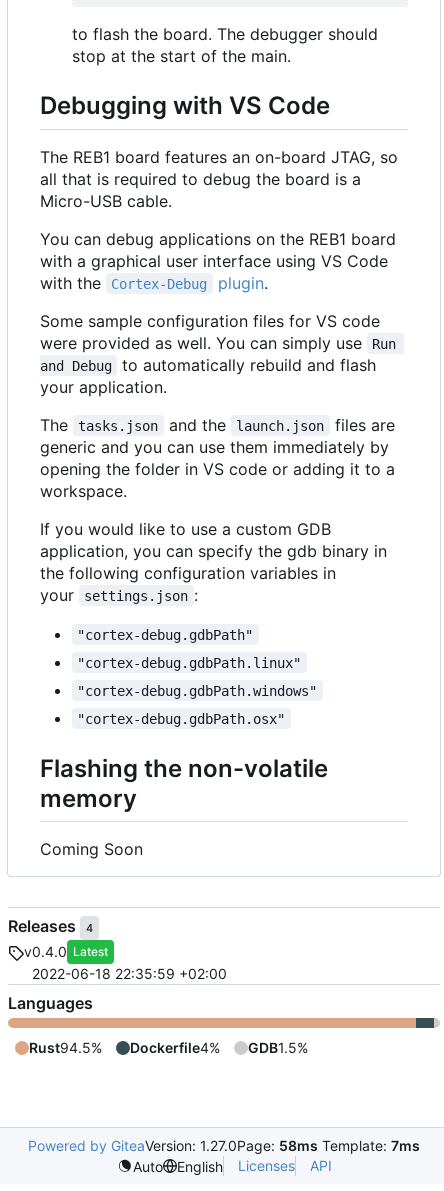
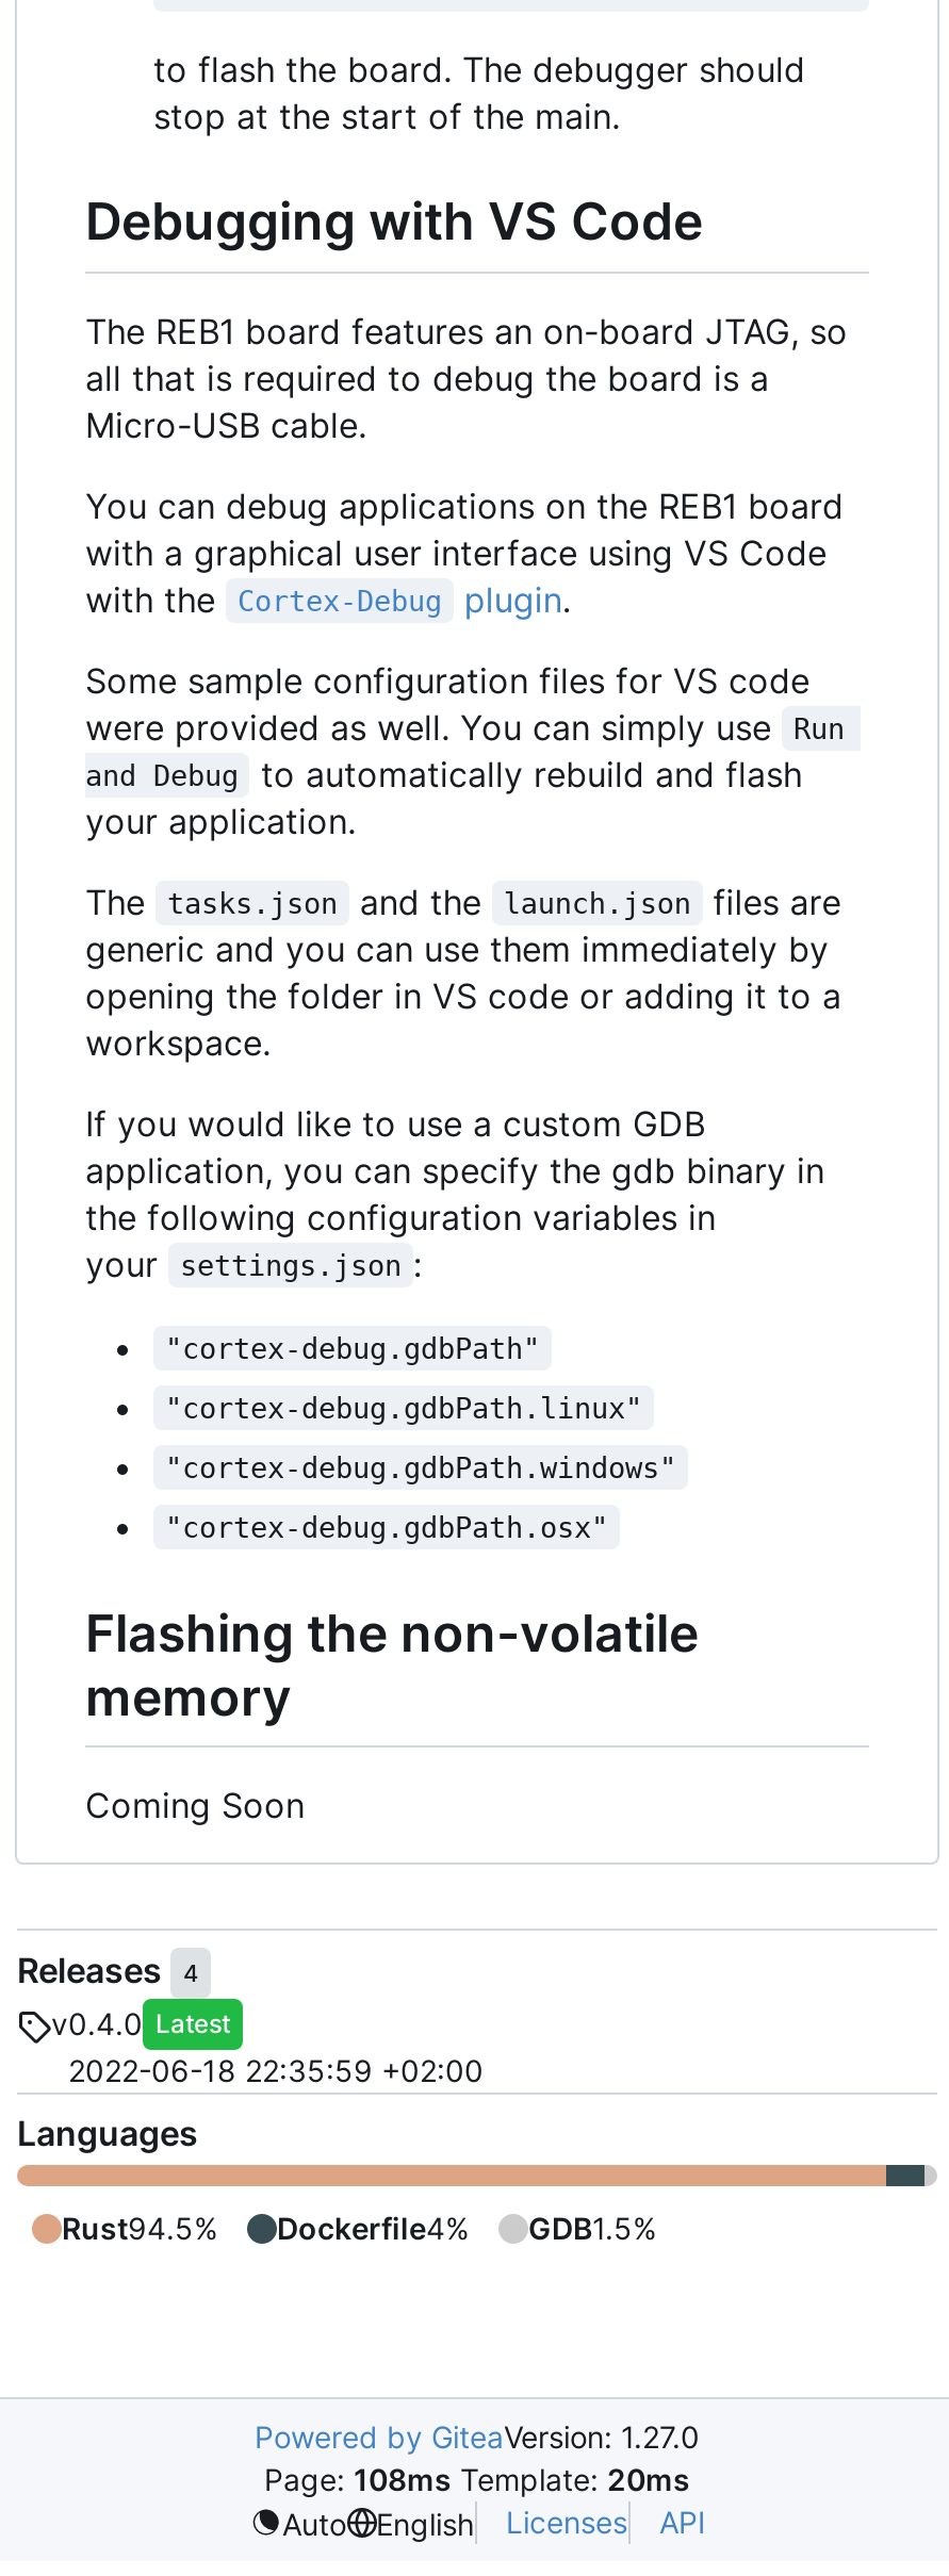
- Powered by GiteaVersion: 1.27.0Page: 58ms Template: 7ms
+ Powered by GiteaVersion: 1.27.0
+ Page: 108ms Template: 20ms
